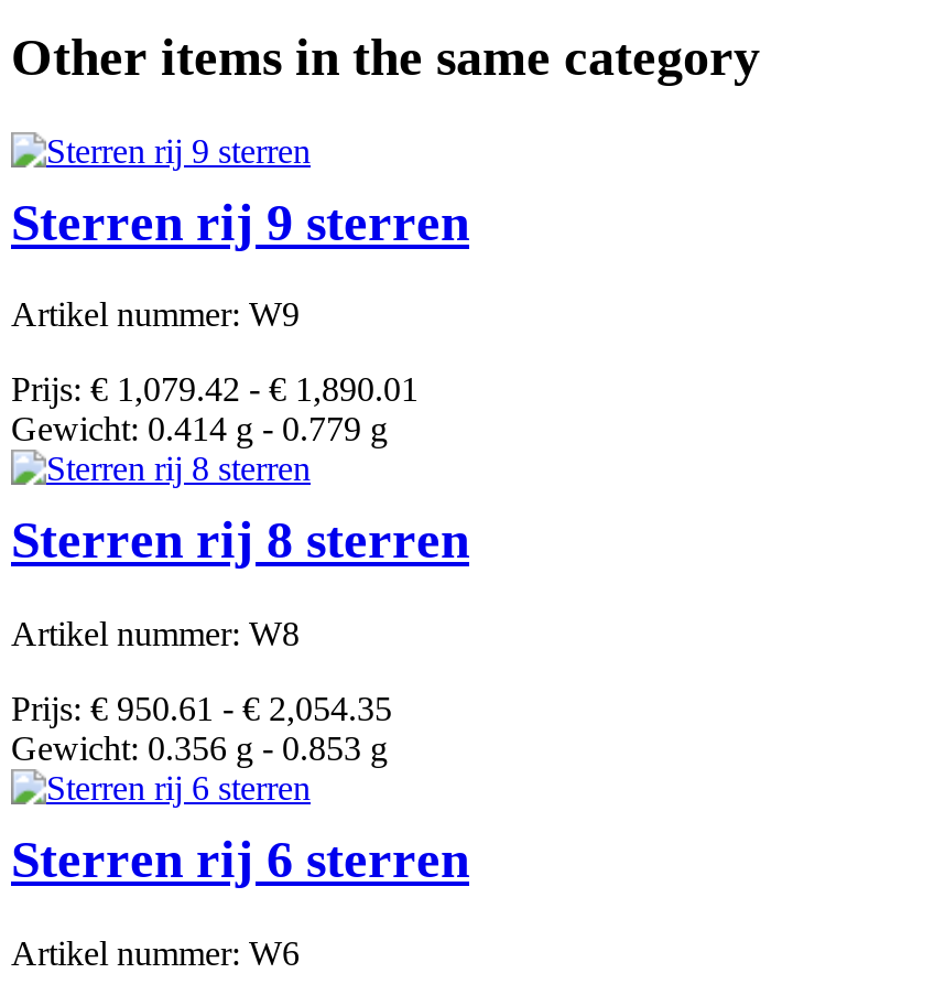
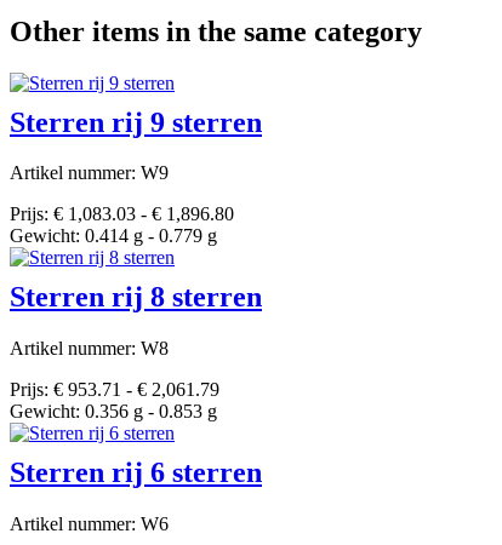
- Prijs: € 1,079.42 - € 1,890.01
+ Prijs: € 1,083.03 - € 1,896.80

- Prijs: € 950.61 - € 2,054.35
+ Prijs: € 953.71 - € 2,061.79
